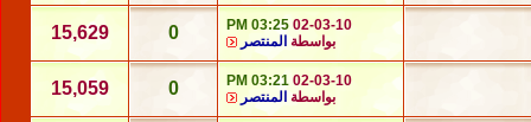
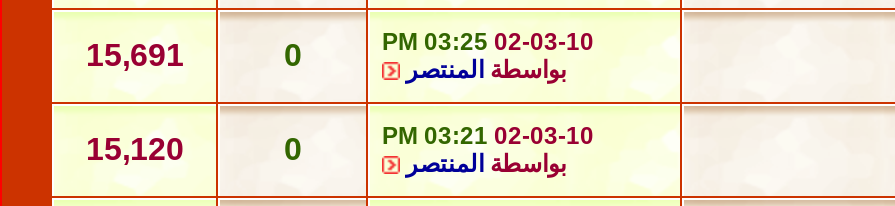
- 15,629
+ 15,691

- 15,059
+ 15,120
